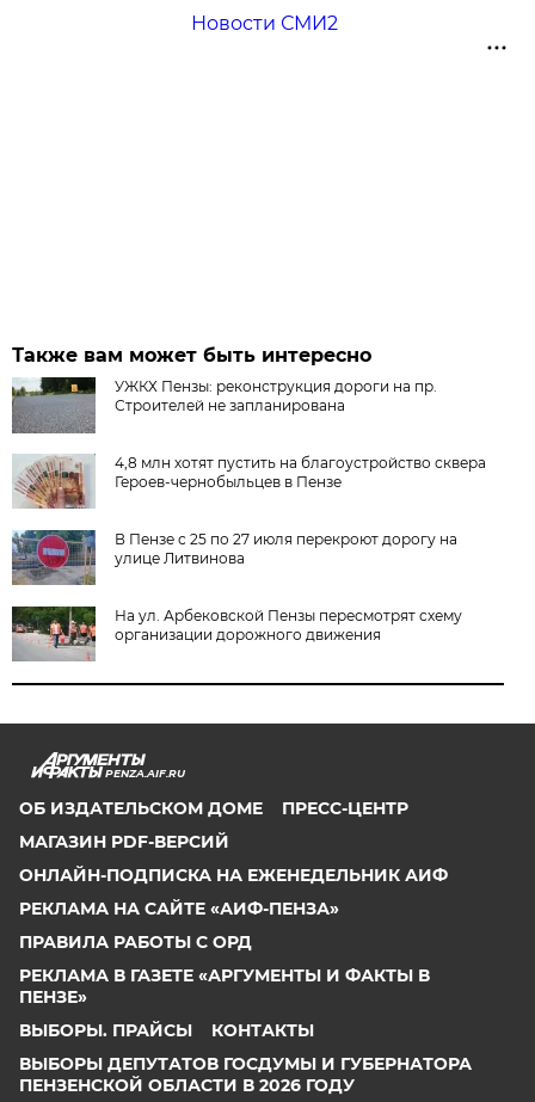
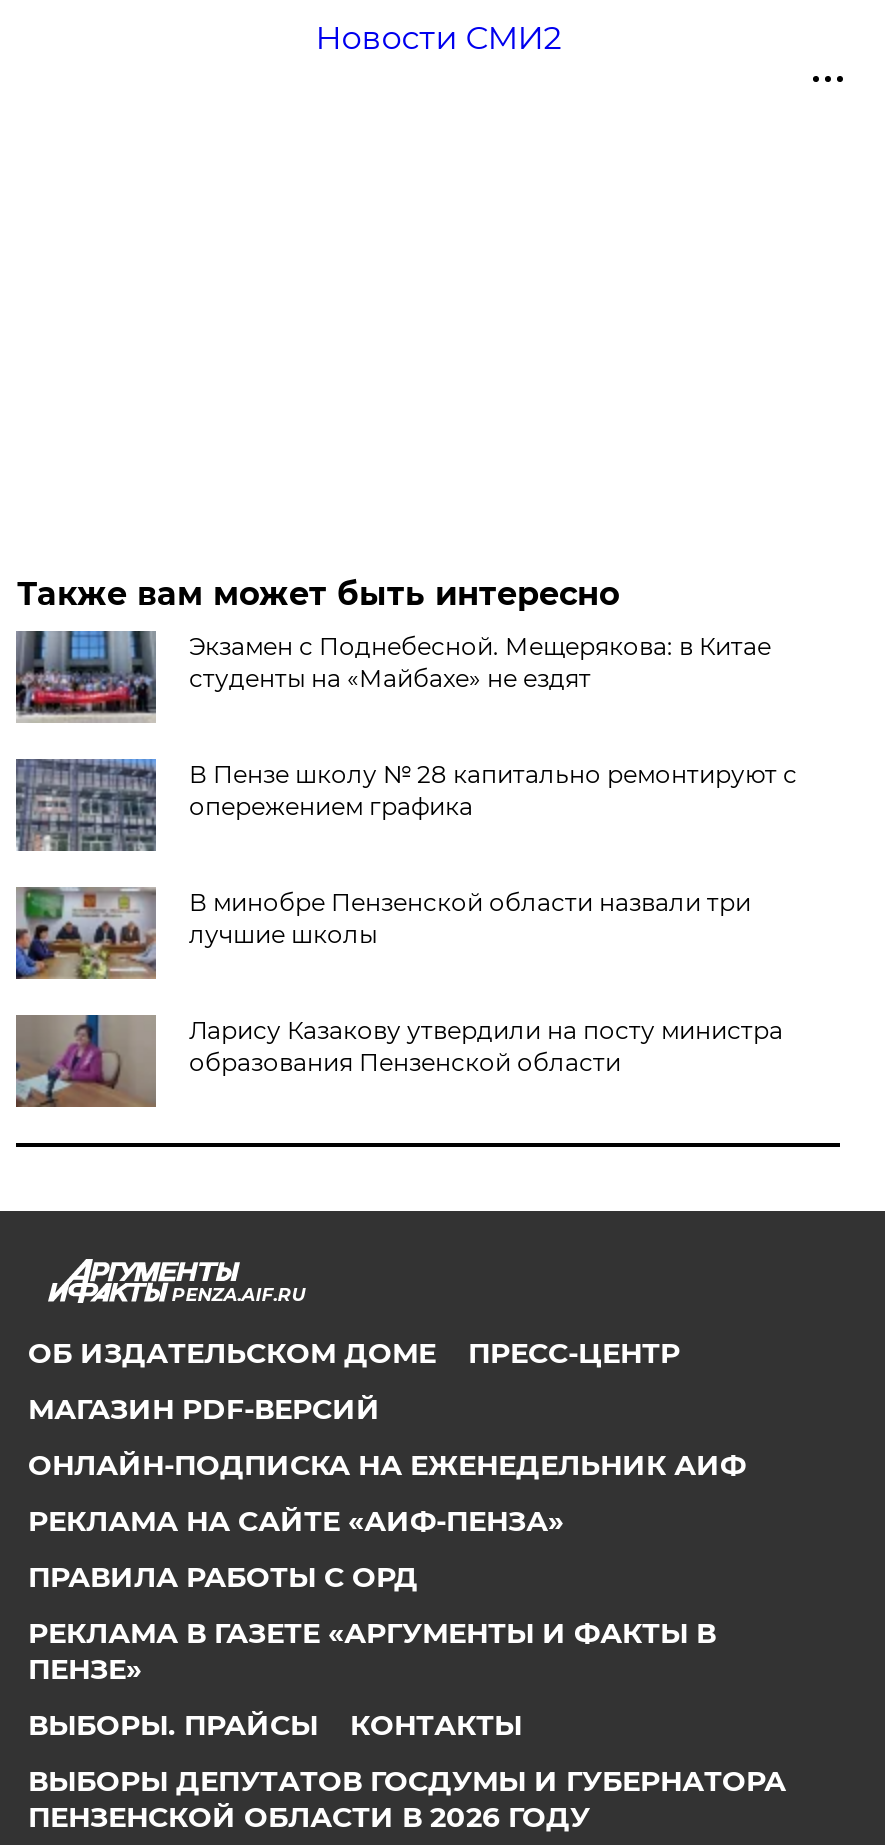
- [image]
- УЖКХ Пензы: реконструкция дороги на пр.
- Строителей не запланирована
+ [image]
+ Экзамен с Поднебесной. Мещерякова: в Китае
+ студенты на «Майбахе» не ездят

- [image]
- 4,8 млн хотят пустить на благоустройство сквера
- Героев-чернобыльцев в Пензе
+ [image]
+ В Пензе школу № 28 капитально ремонтируют с
+ опережением графика

- [image]
- В Пензе с 25 по 27 июля перекроют дорогу на
- улице Литвинова
+ [image]
+ В минобре Пензенской области назвали три
+ лучшие школы

- [image]
- На ул. Арбековской Пензы пересмотрят схему
- организации дорожного движения
+ [image]
+ Ларису Казакову утвердили на посту министра
+ образования Пензенской области
